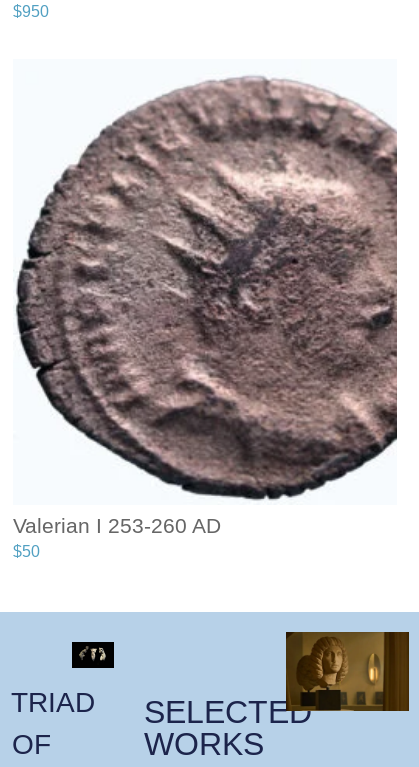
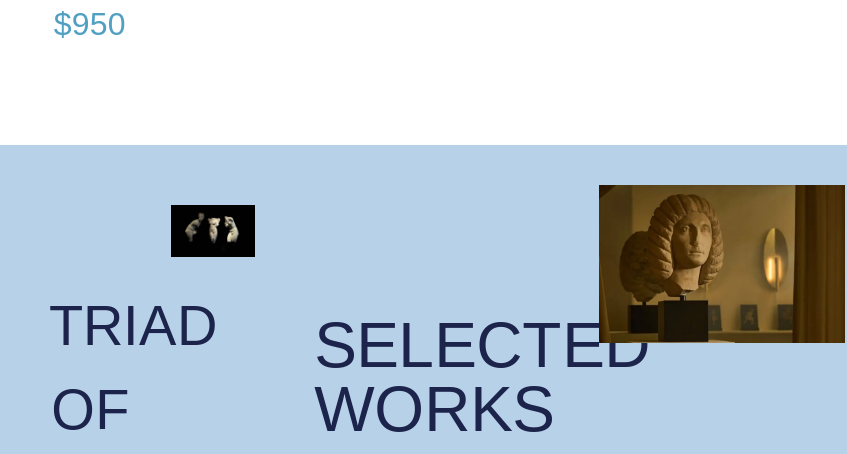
- [image]
- Valerian I 253-260 AD
- $50
